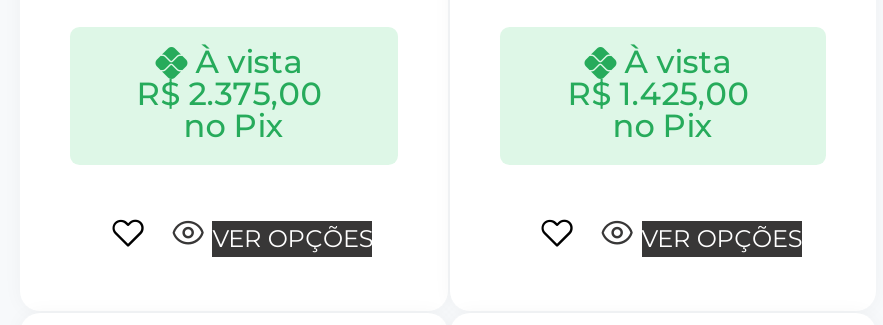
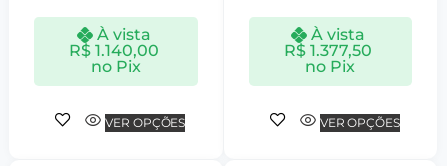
- R$2.375,00
+ R$1.140,00

- R$1.425,00
+ R$1.377,50
